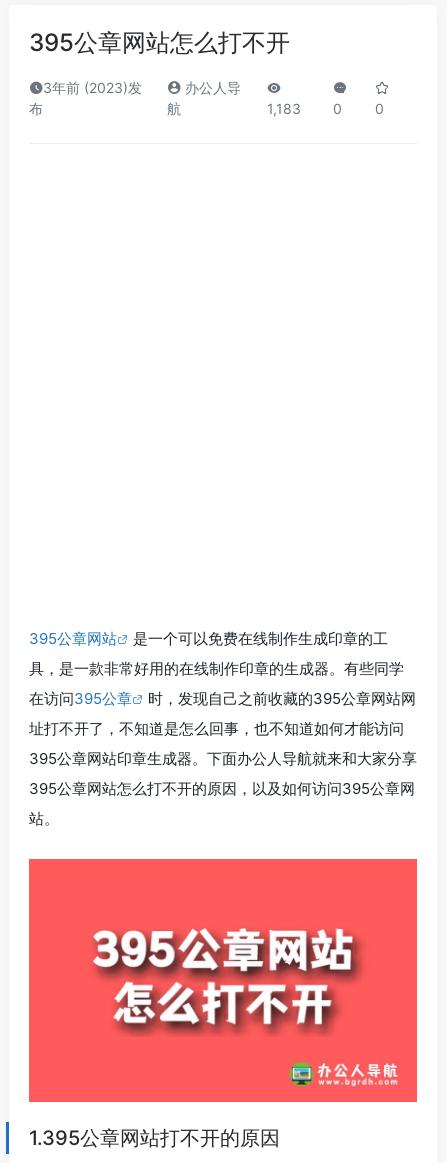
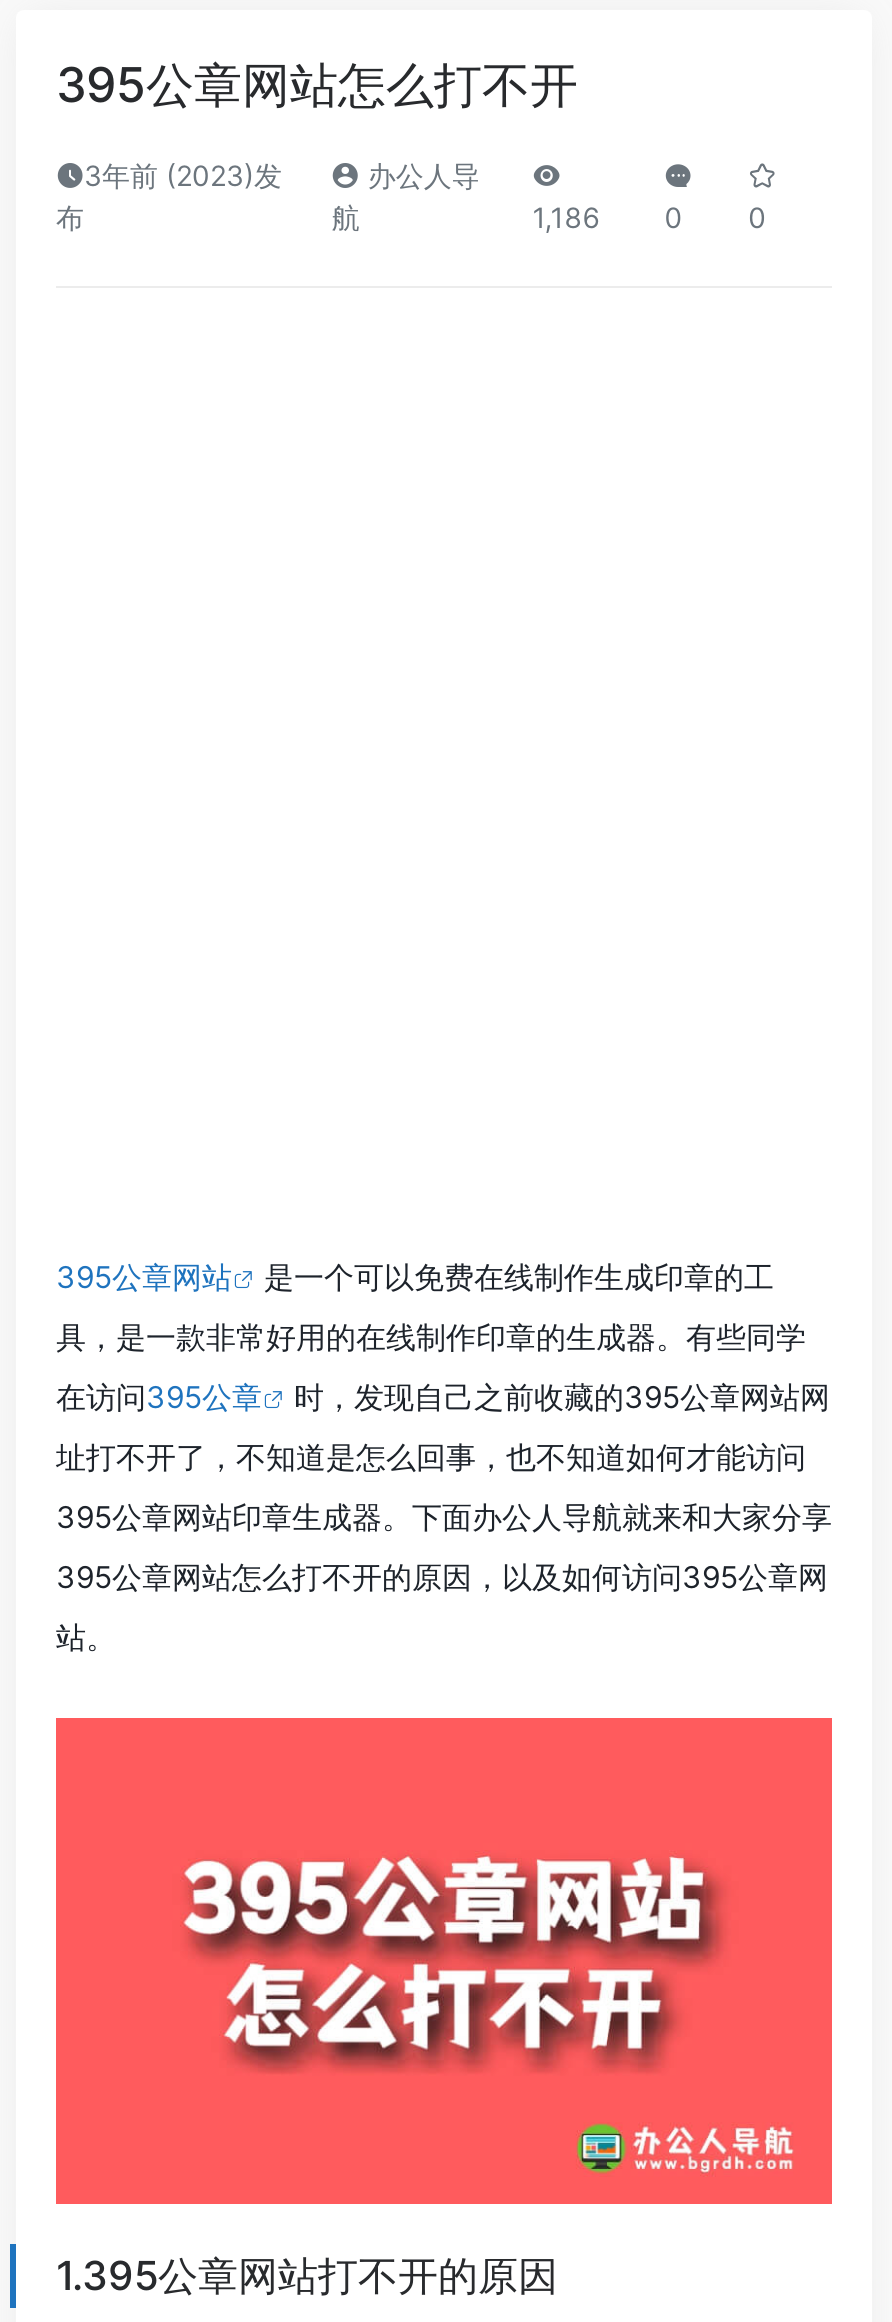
- 1,183 0 0
+ 1,186 0 0
